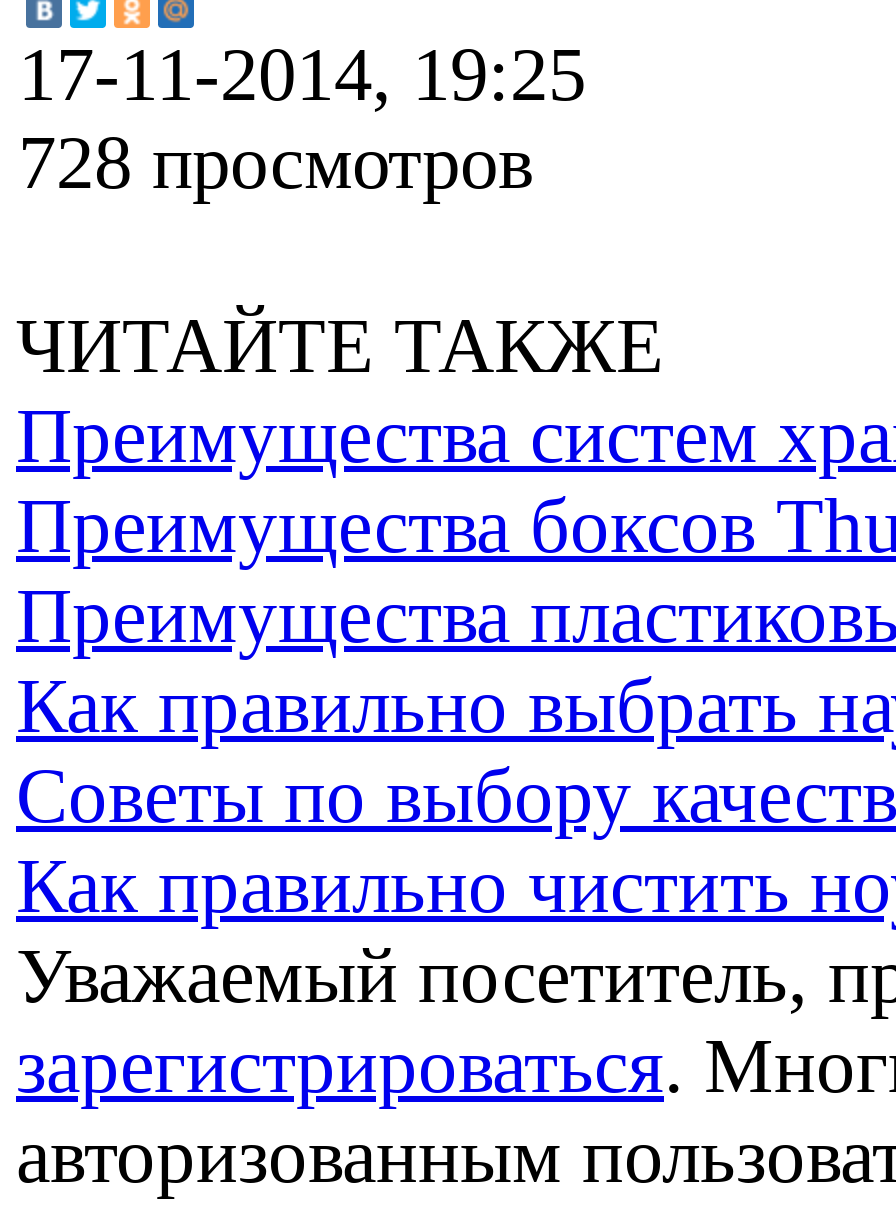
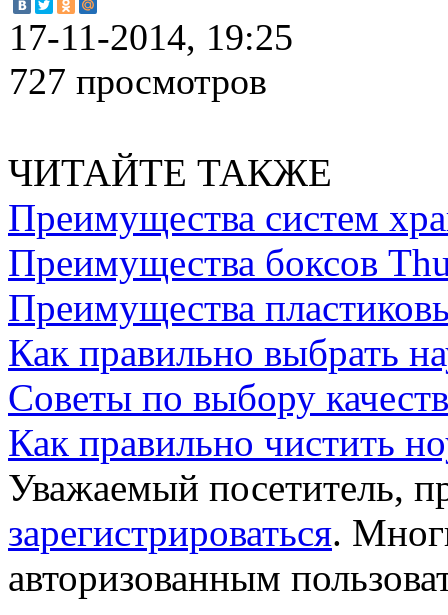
- 728 просмотров
+ 727 просмотров
